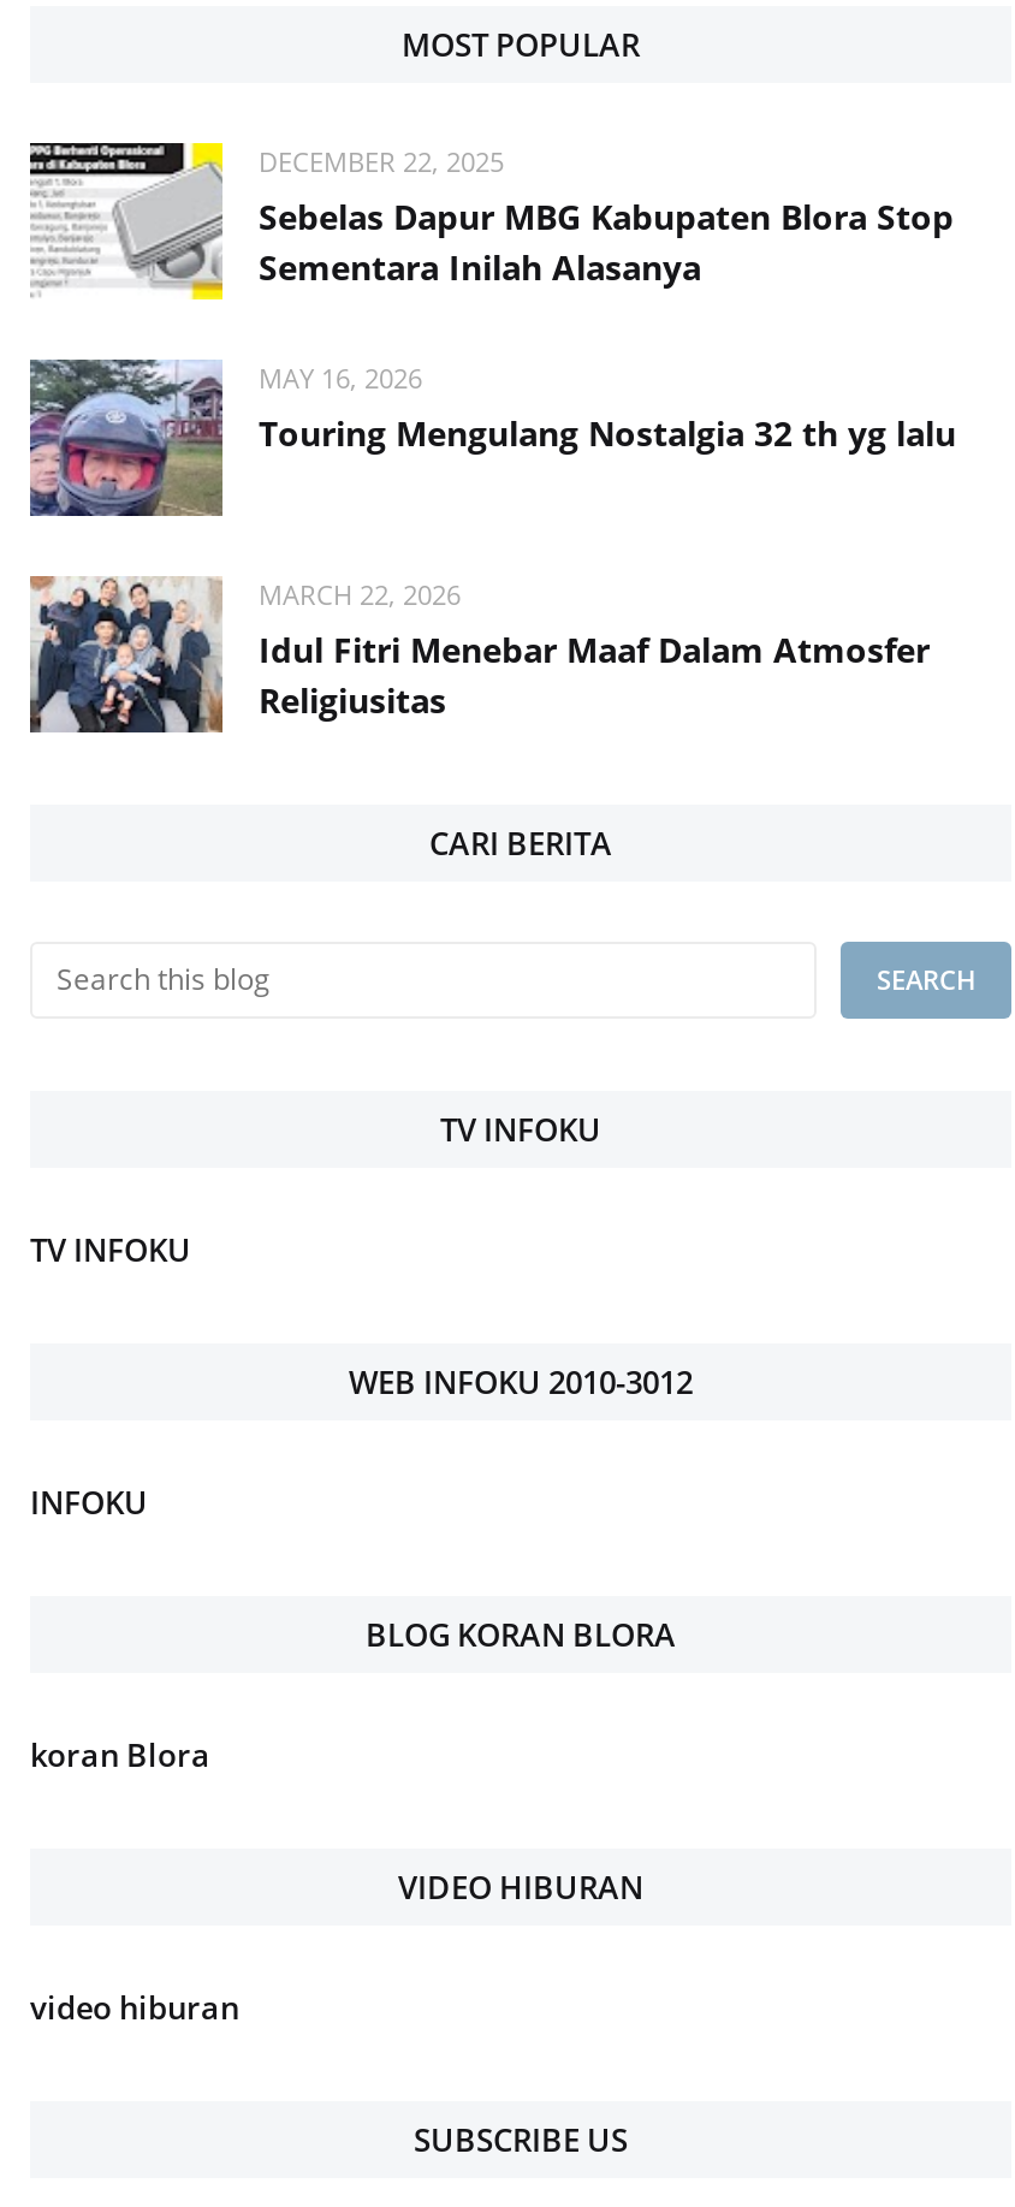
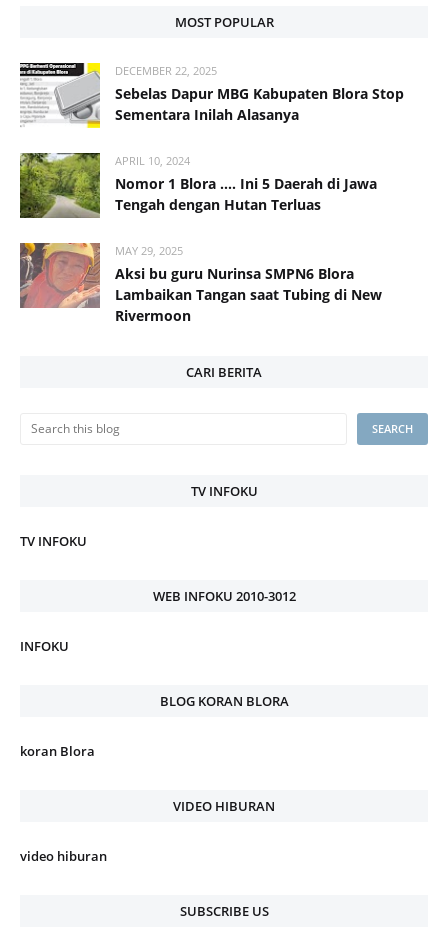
- [image]
- MAY 16, 2026
- Touring Mengulang Nostalgia 32 th yg lalu
+ [image]
+ APRIL 10, 2024
+ Nomor 1 Blora .... Ini 5 Daerah di Jawa
+ Tengah dengan Hutan Terluas

- [image]
- MARCH 22, 2026
- Idul Fitri Menebar Maaf Dalam Atmosfer
- Religiusitas
+ [image]
+ MAY 29, 2025
+ Aksi bu guru Nurinsa SMPN6 Blora
+ Lambaikan Tangan saat Tubing di New
+ Rivermoon
